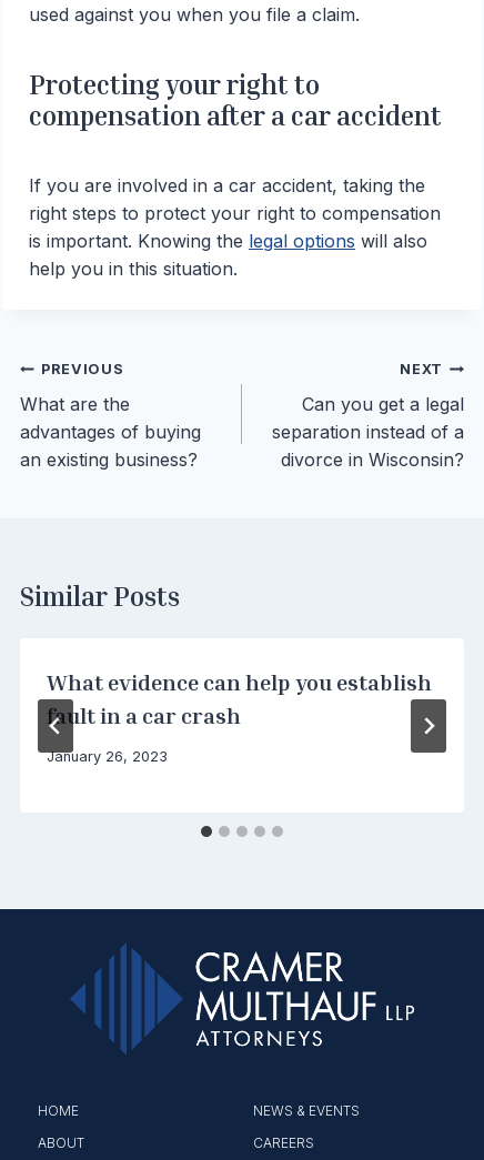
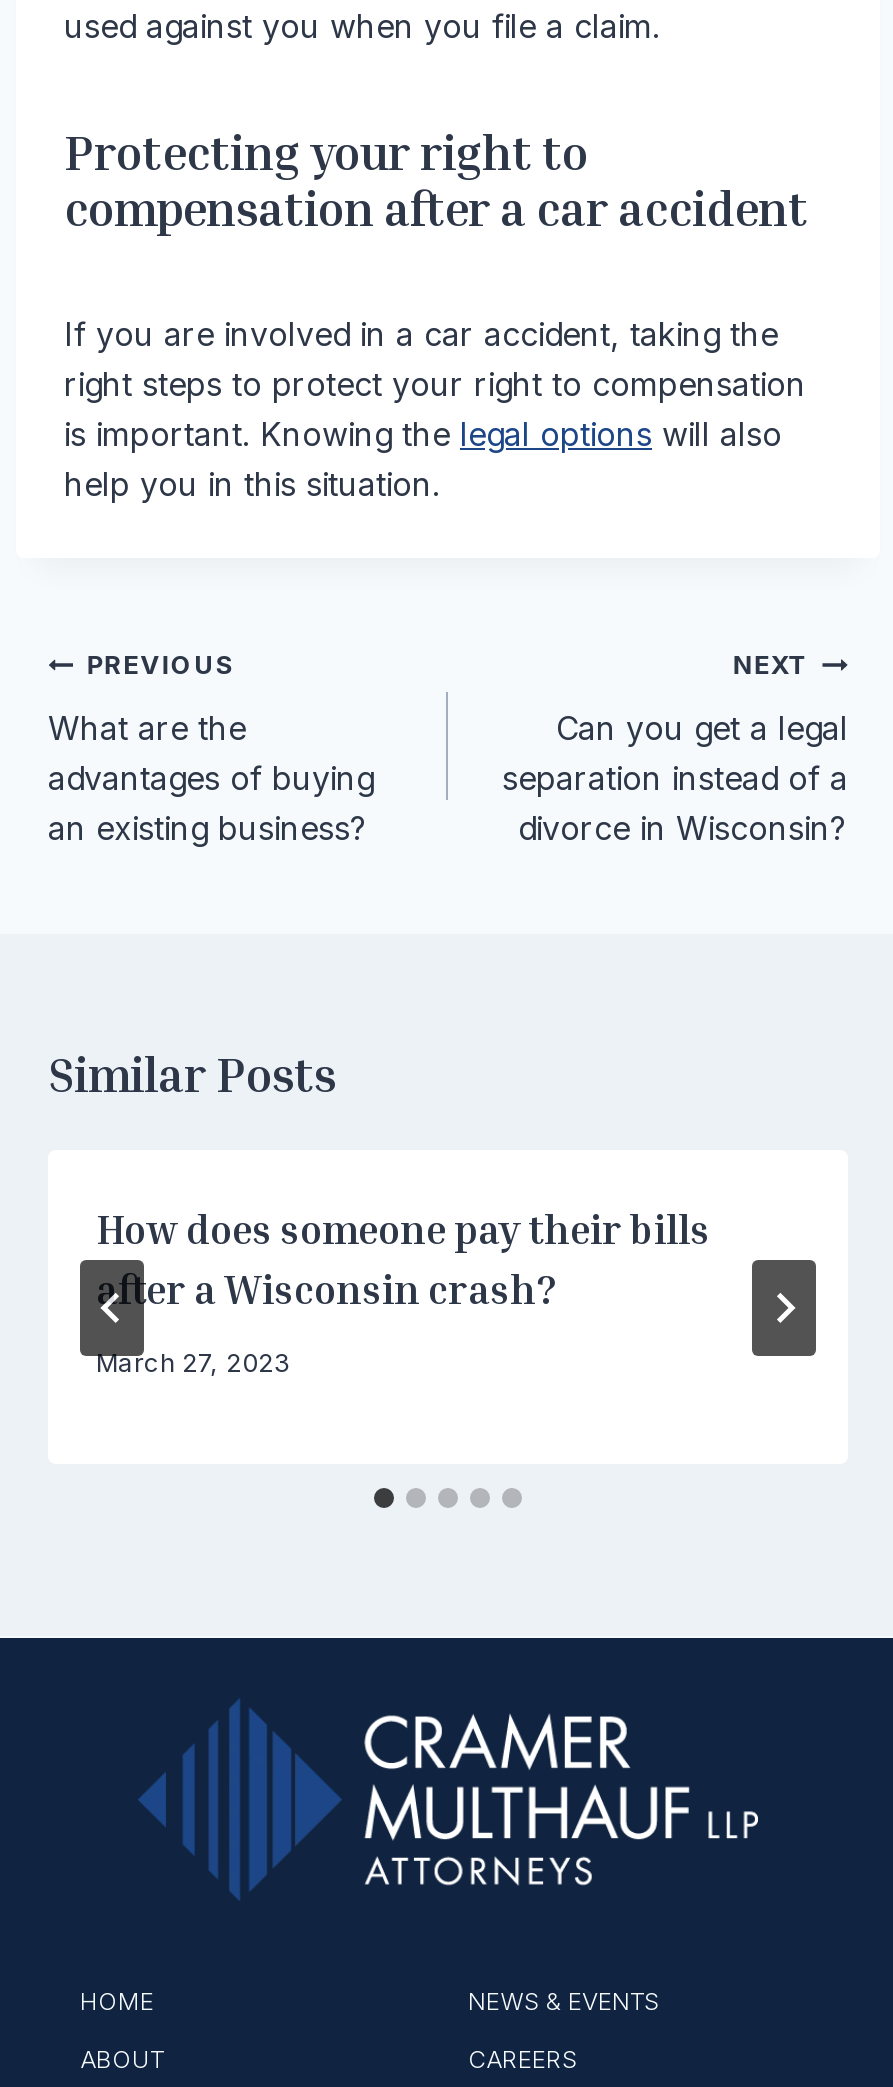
- What evidence can help you establish
- fault in a car crash
+ How does someone pay their bills
+ after a Wisconsin crash?

- January 26, 2023
+ March 27, 2023
